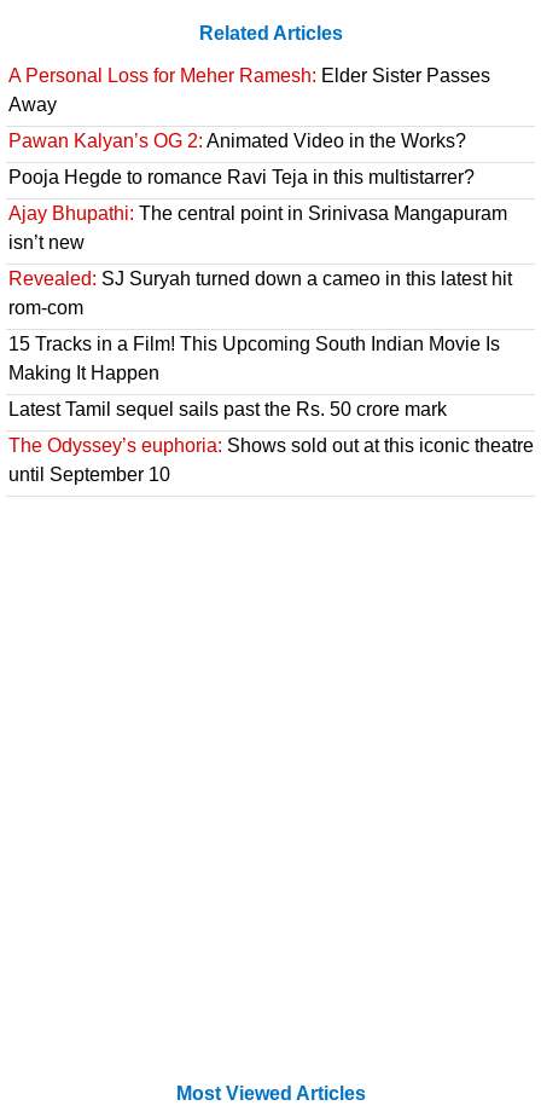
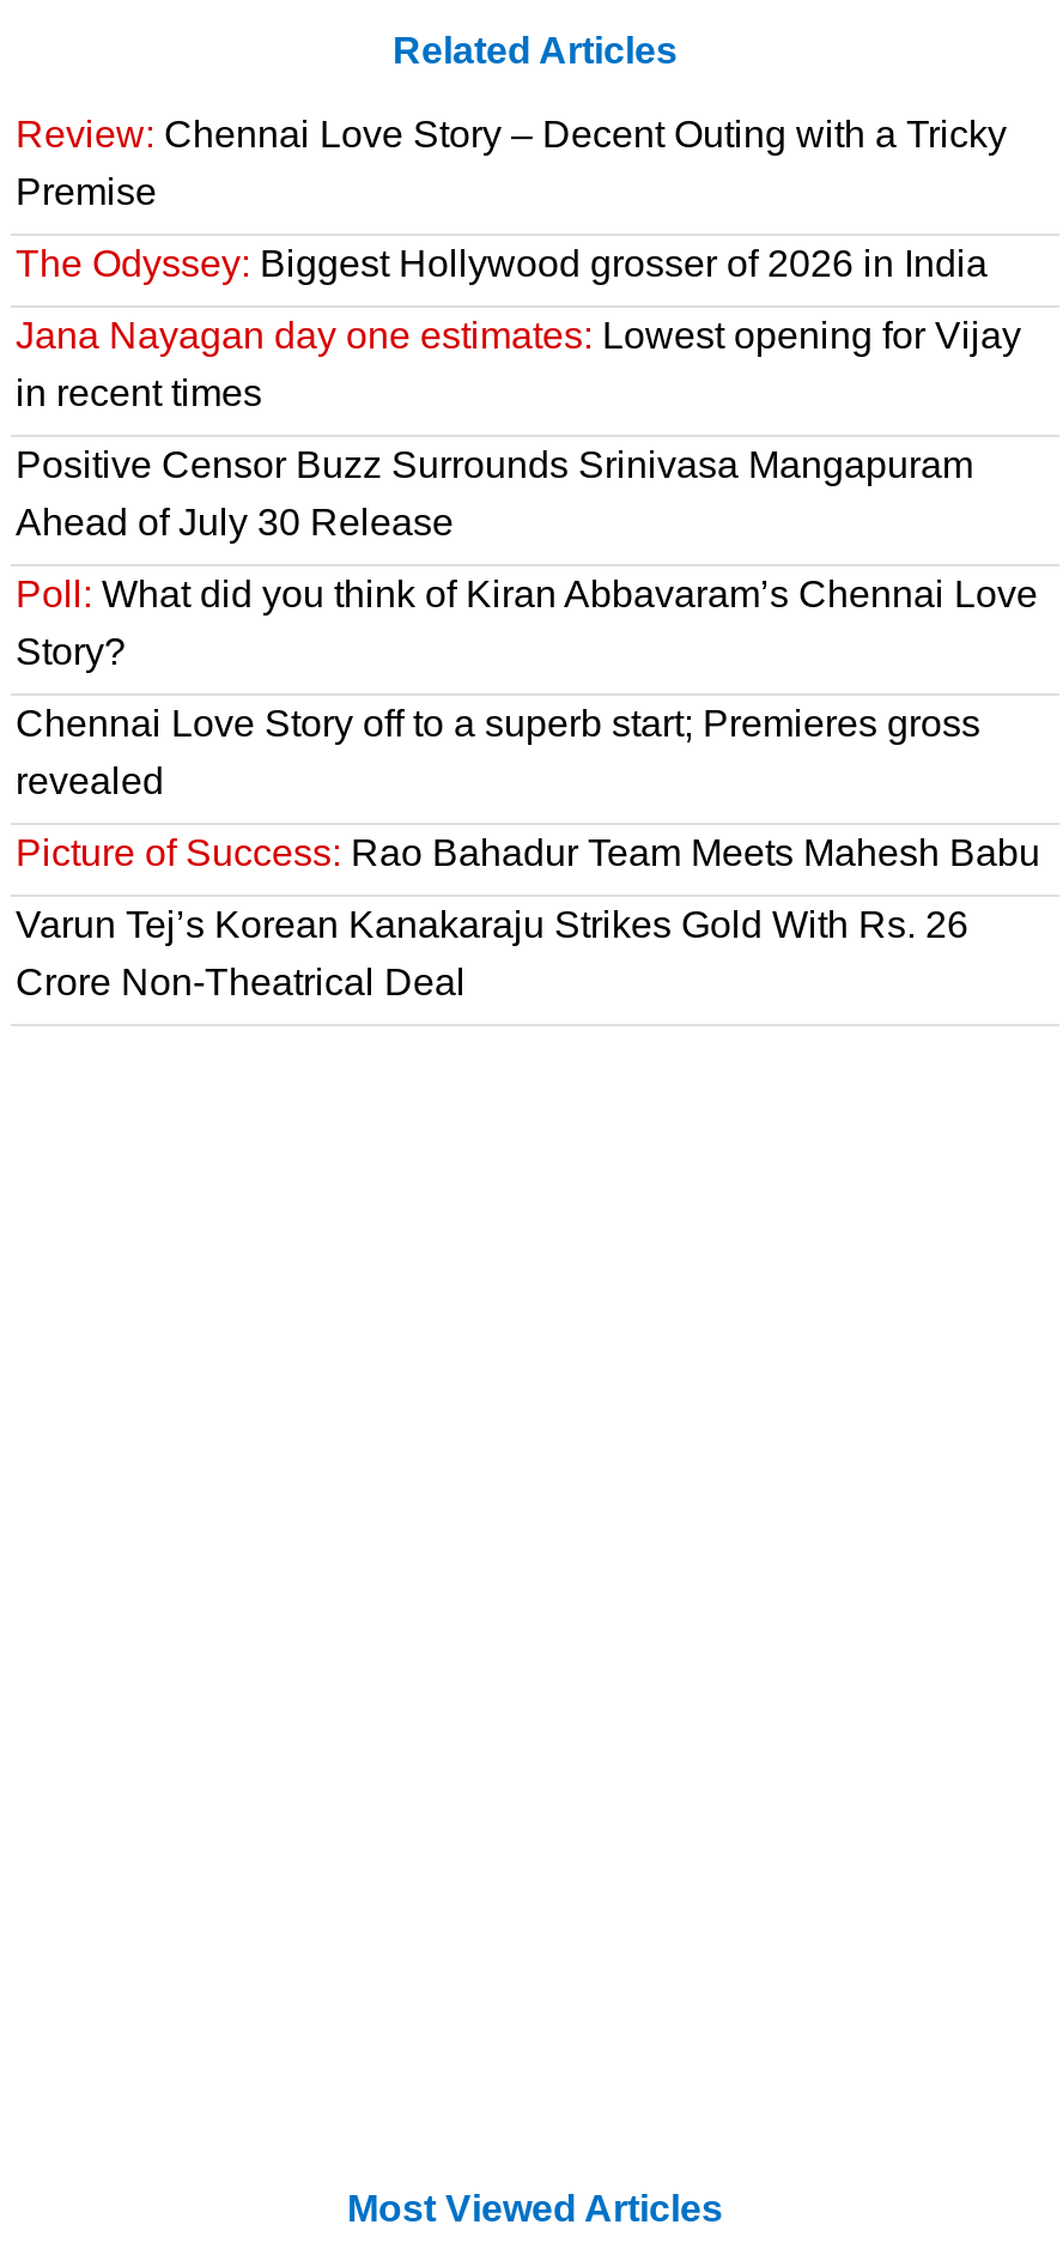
- A Personal Loss for Meher Ramesh: Elder Sister Passes
- Away
+ Review: Chennai Love Story – Decent Outing with a Tricky
+ Premise

- Pawan Kalyan’s OG 2: Animated Video in the Works?
+ The Odyssey: Biggest Hollywood grosser of 2026 in India

- Pooja Hegde to romance Ravi Teja in this multistarrer?
+ Jana Nayagan day one estimates: Lowest opening for Vijay
+ in recent times

- Ajay Bhupathi: The central point in Srinivasa Mangapuram
- isn’t new
+ Positive Censor Buzz Surrounds Srinivasa Mangapuram
+ Ahead of July 30 Release

- Revealed: SJ Suryah turned down a cameo in this latest hit
- rom-com
+ Poll: What did you think of Kiran Abbavaram’s Chennai Love
+ Story?

- 15 Tracks in a Film! This Upcoming South Indian Movie Is
- Making It Happen
+ Chennai Love Story off to a superb start; Premieres gross
+ revealed

- Latest Tamil sequel sails past the Rs. 50 crore mark
+ Picture of Success: Rao Bahadur Team Meets Mahesh Babu

- The Odyssey’s euphoria: Shows sold out at this iconic theatre
- until September 10
+ Varun Tej’s Korean Kanakaraju Strikes Gold With Rs. 26
+ Crore Non-Theatrical Deal
